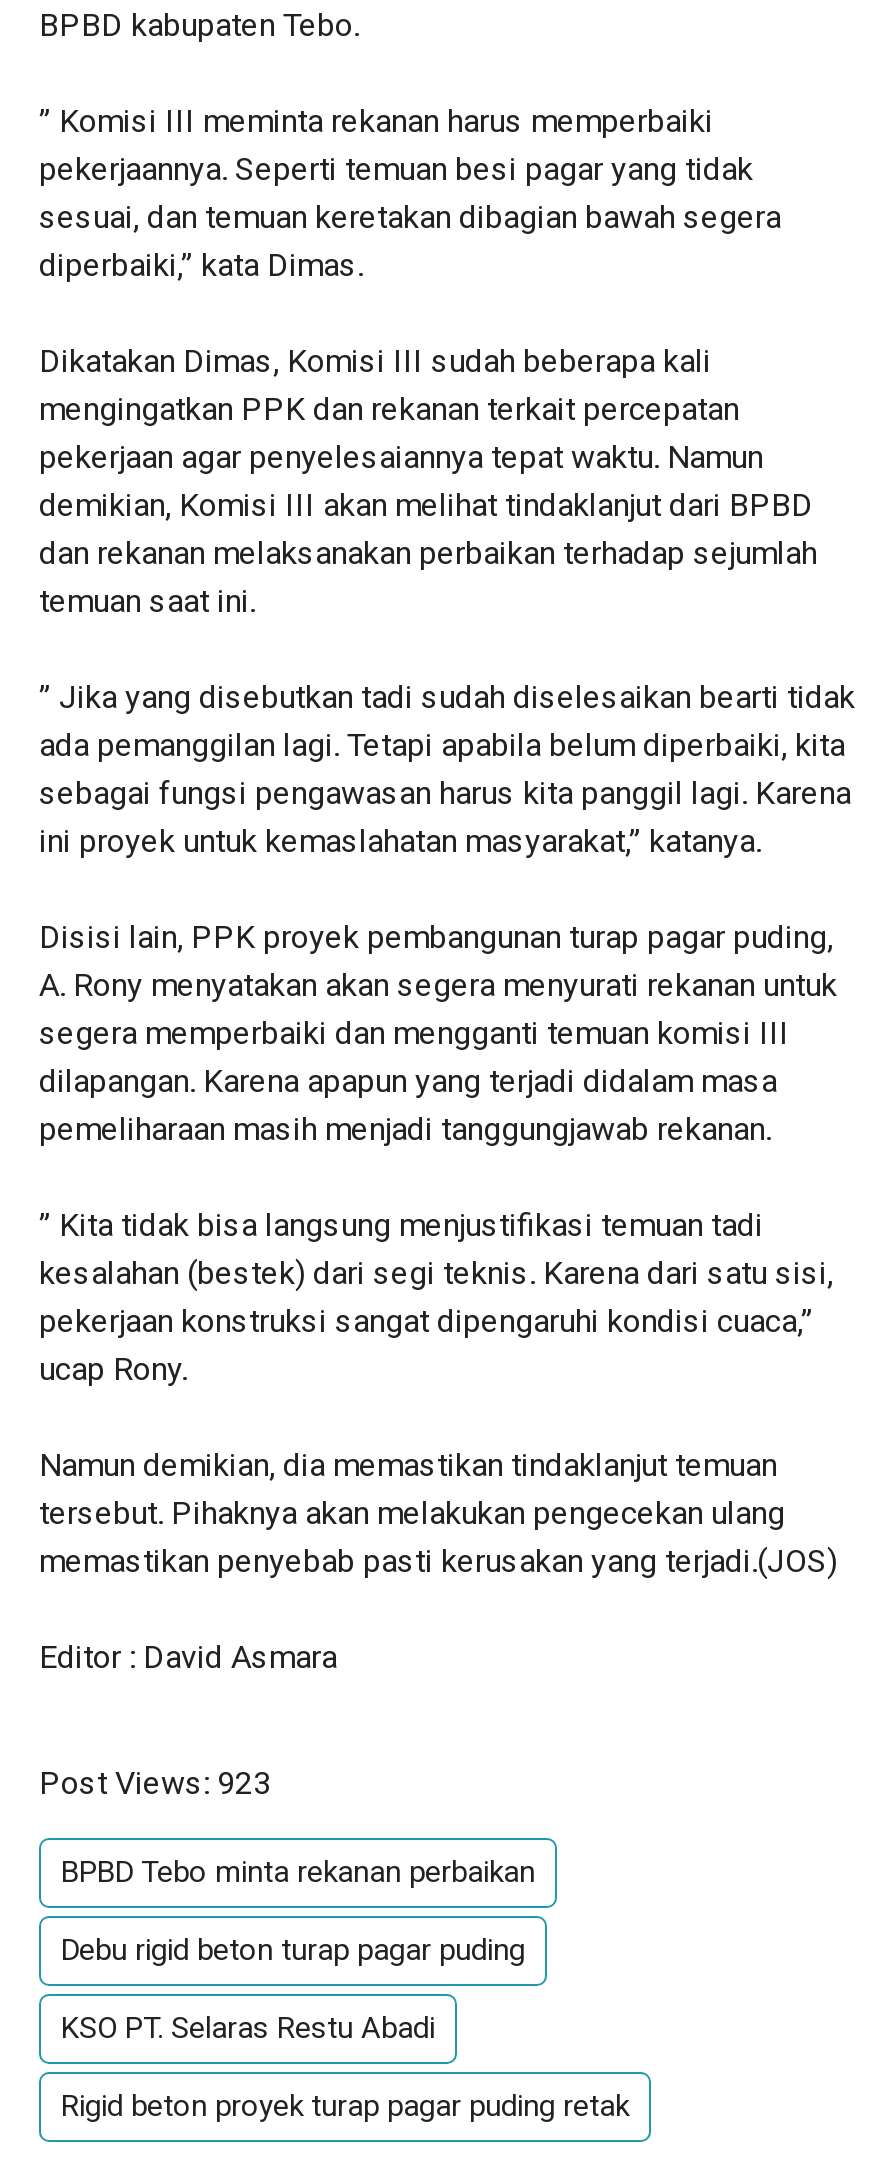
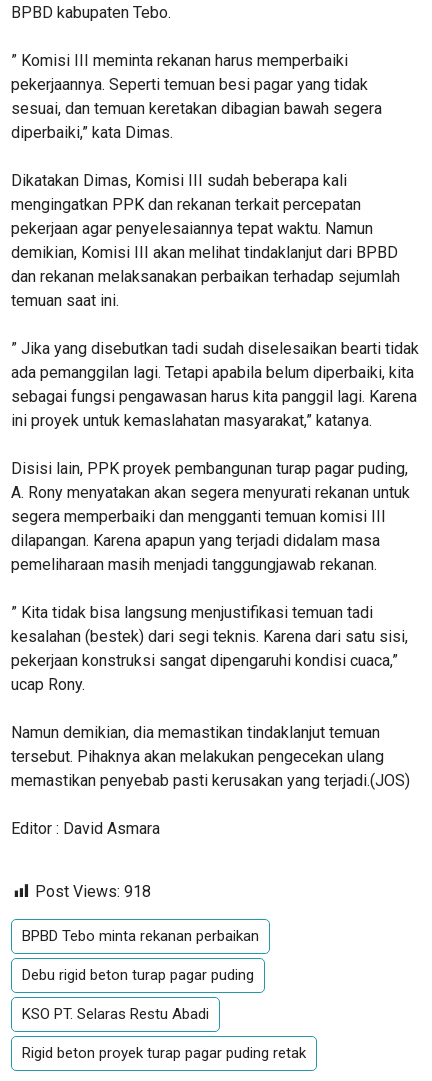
- Post Views: 923
+ Post Views: 918
